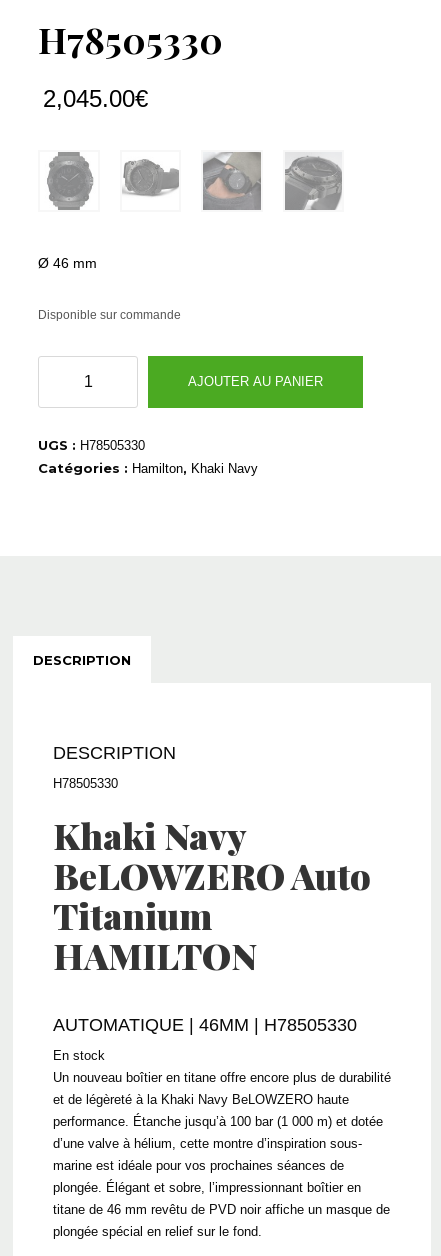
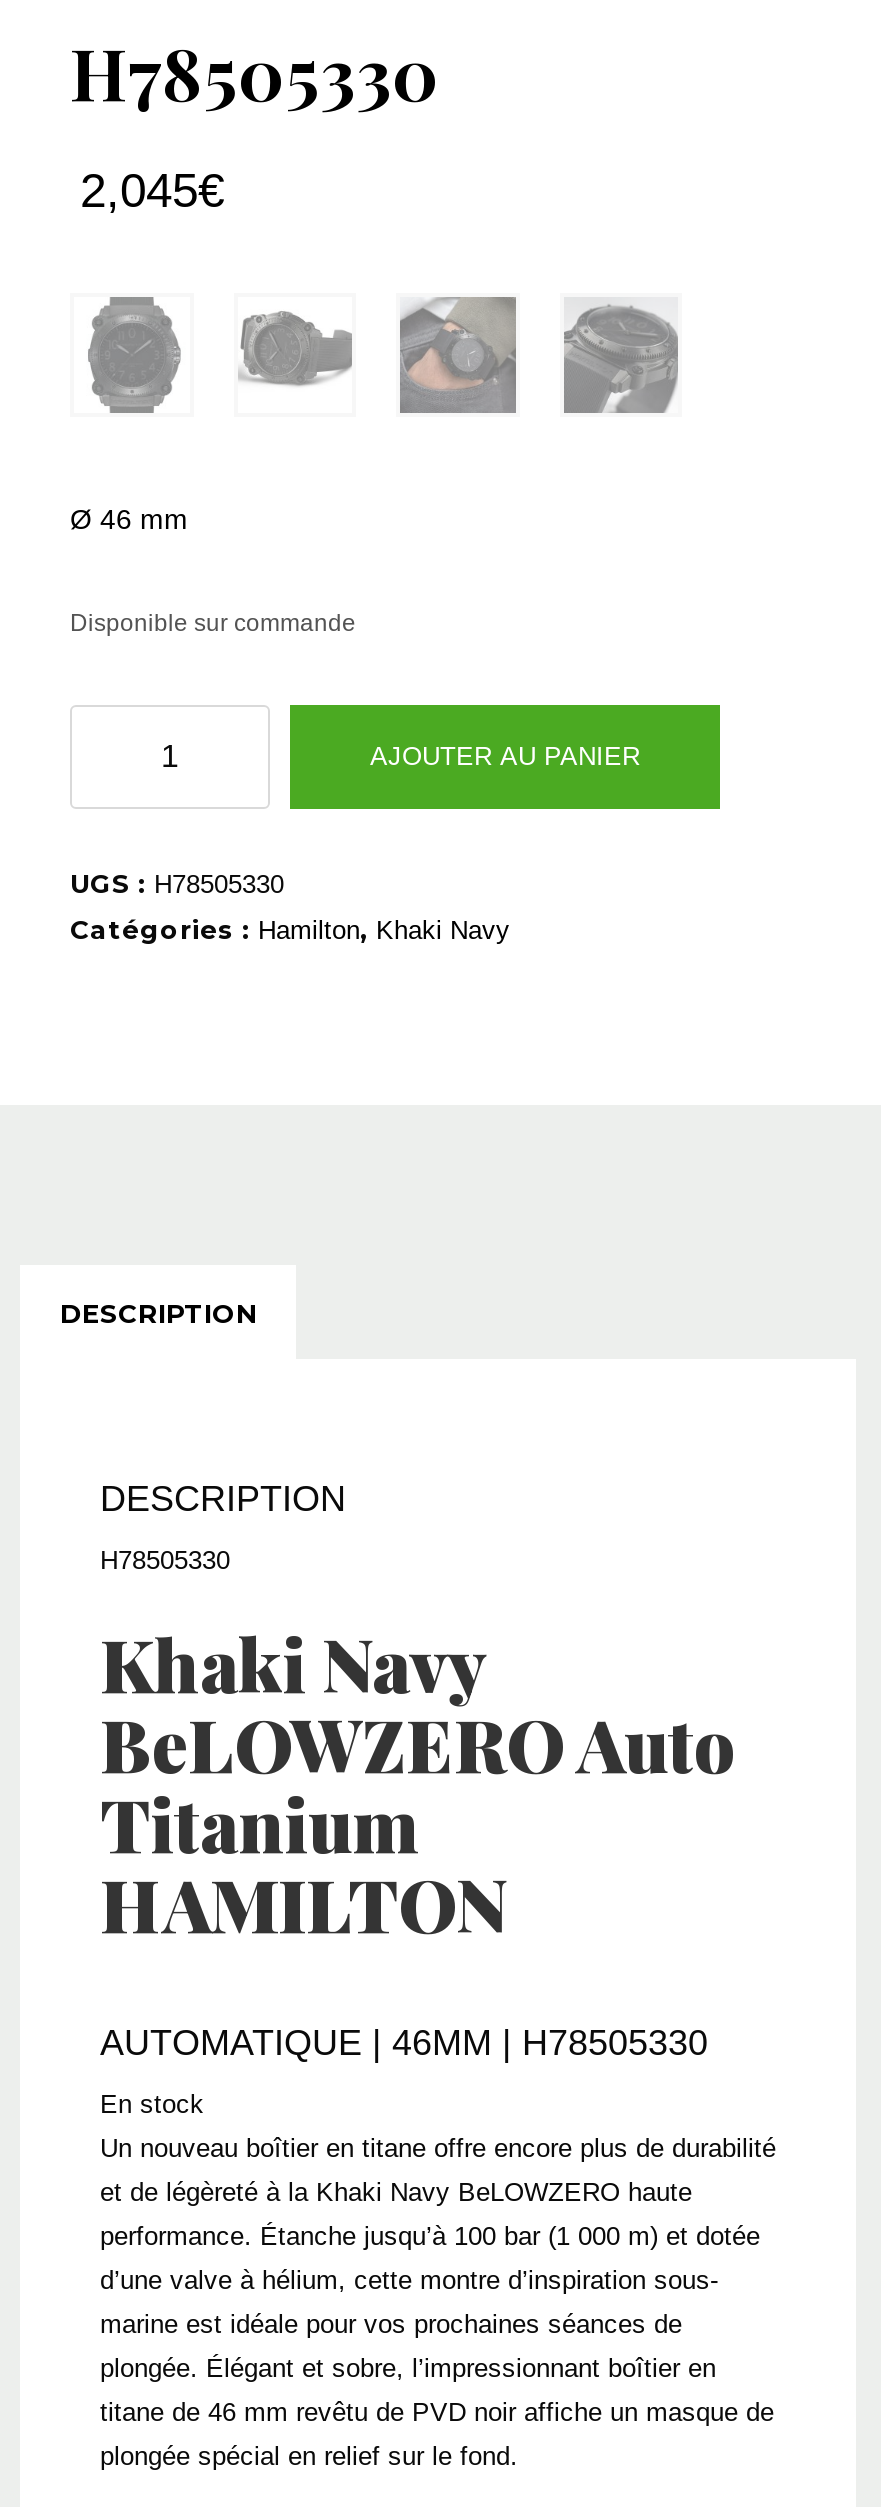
- 2,045.00€
+ 2,045€
